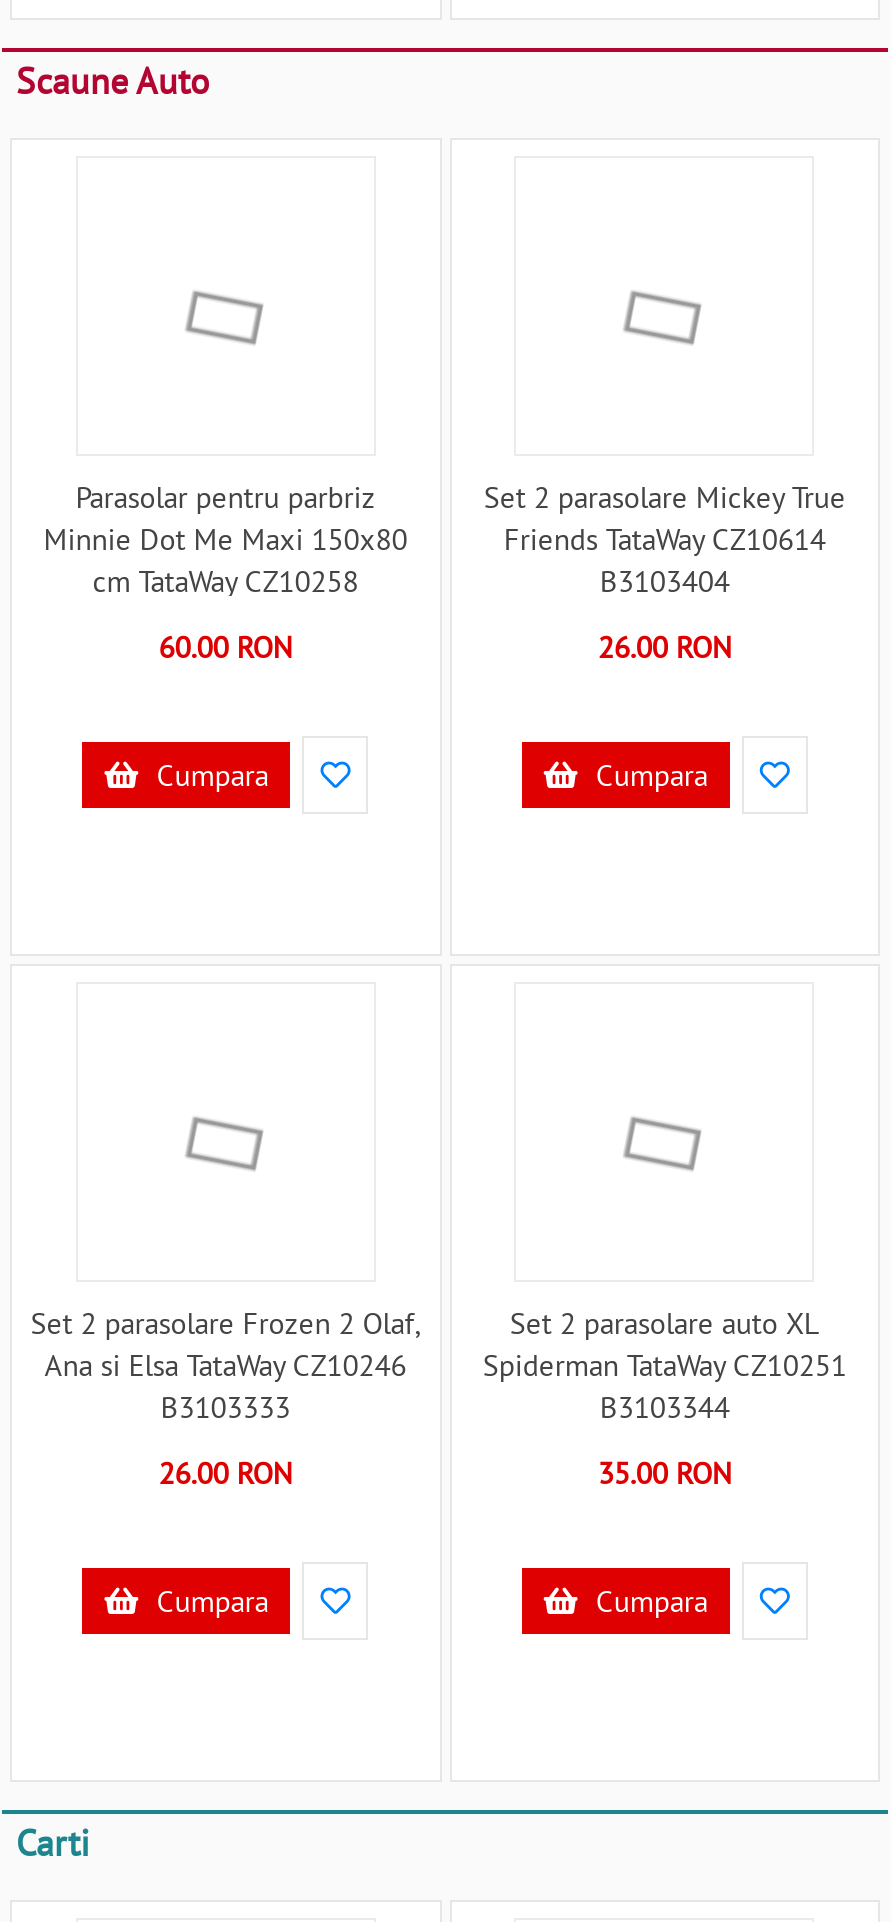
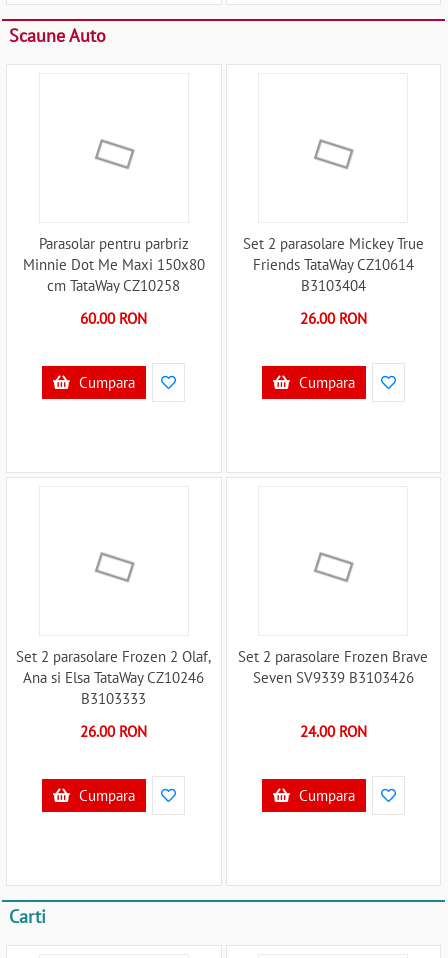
- Set 2 parasolare auto XL
- Spiderman TataWay CZ10251
- B3103344
+ Set 2 parasolare Frozen Brave
+ Seven SV9339 B3103426

- 35.00 RON
+ 24.00 RON
